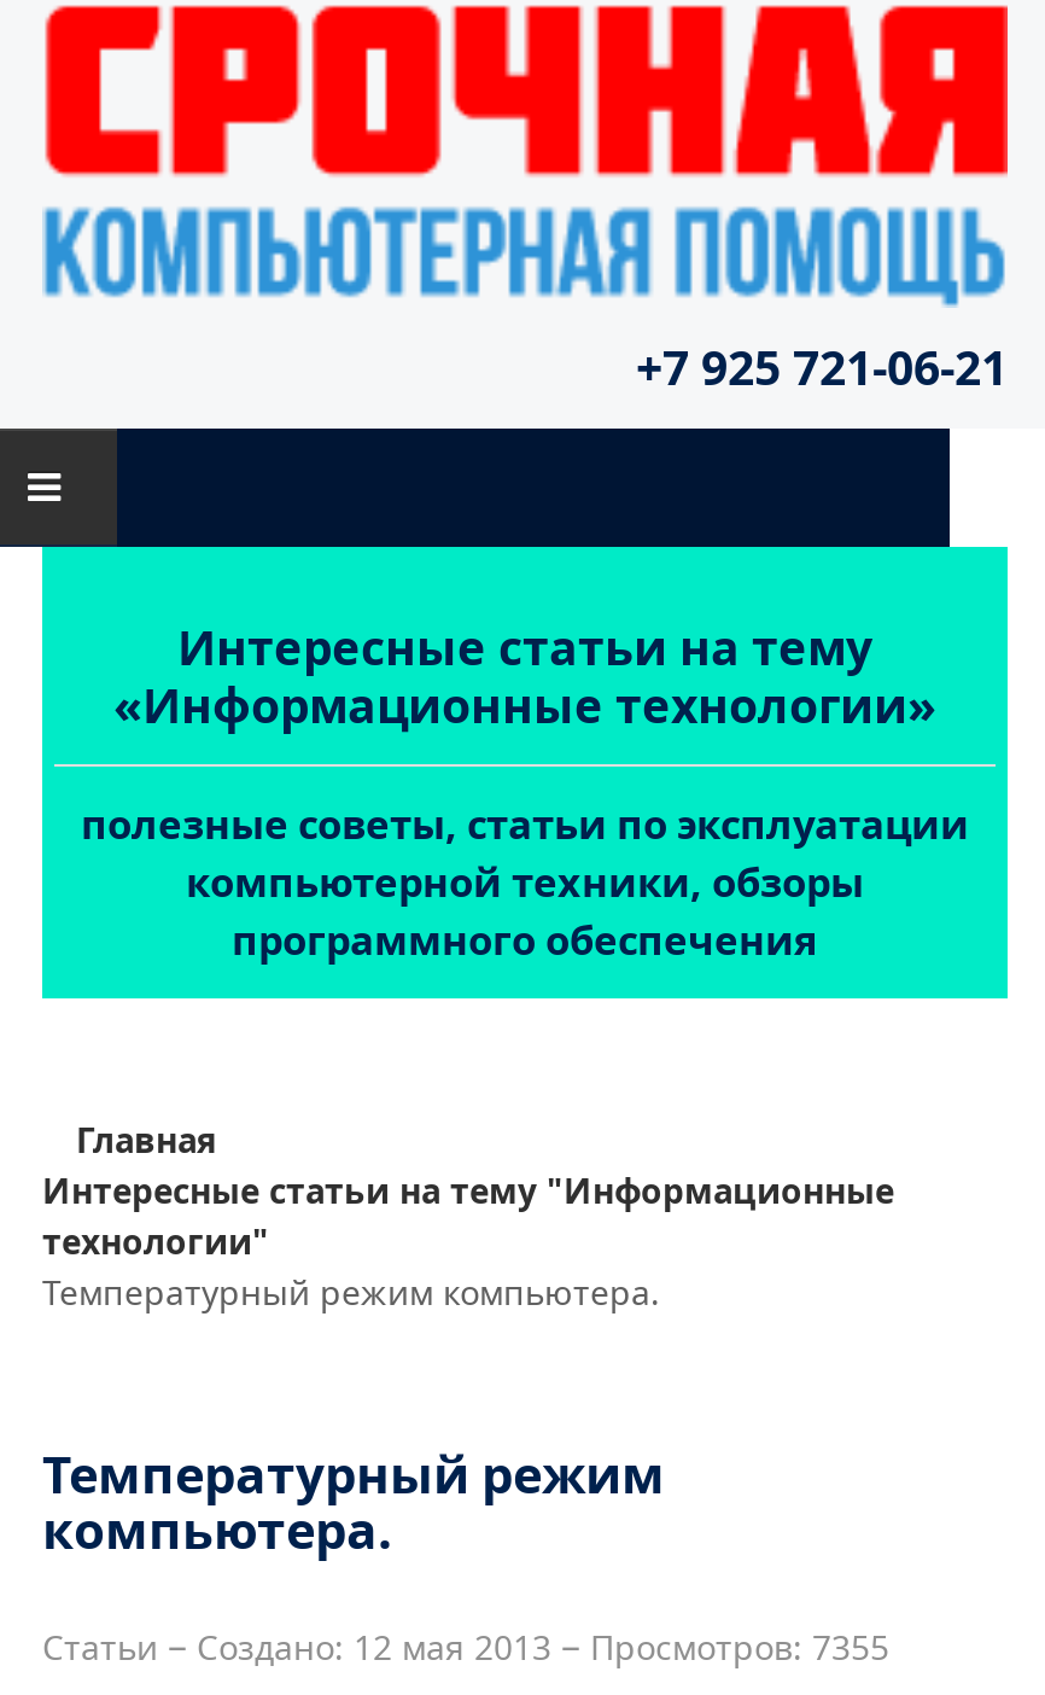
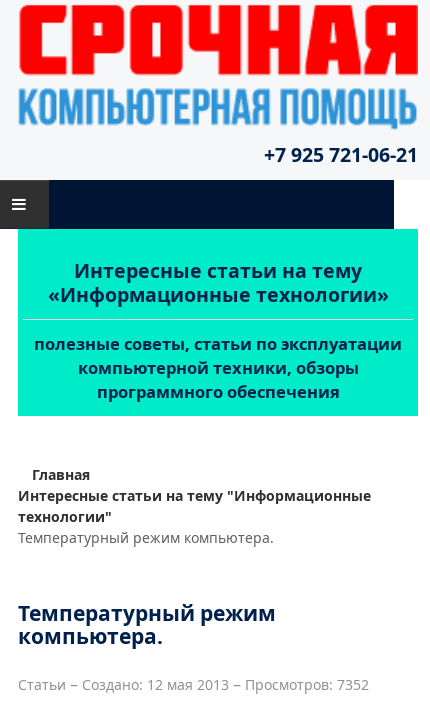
- Статьи Создано: 12 мая 2013 Просмотров: 7355
+ Статьи Создано: 12 мая 2013 Просмотров: 7352
